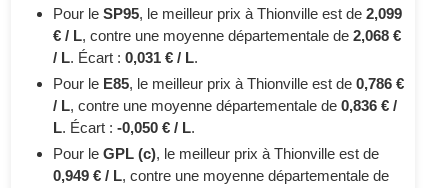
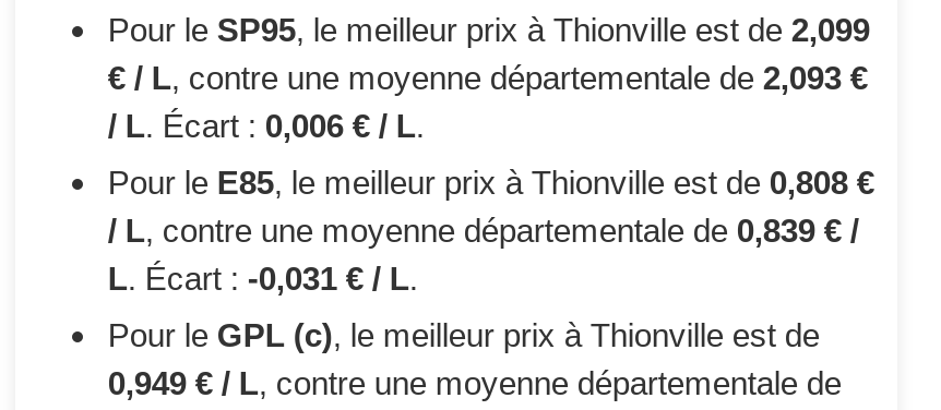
- € / L, contre une moyenne départementale de 2,068 €
+ € / L, contre une moyenne départementale de 2,093 €

- / L. Écart : 0,031 € / L.
+ / L. Écart : 0,006 € / L.

- Pour le E85, le meilleur prix à Thionville est de 0,786 €
+ Pour le E85, le meilleur prix à Thionville est de 0,808 €

- / L, contre une moyenne départementale de 0,836 € /
+ / L, contre une moyenne départementale de 0,839 € /

- L. Écart : -0,050 € / L.
+ L. Écart : -0,031 € / L.
